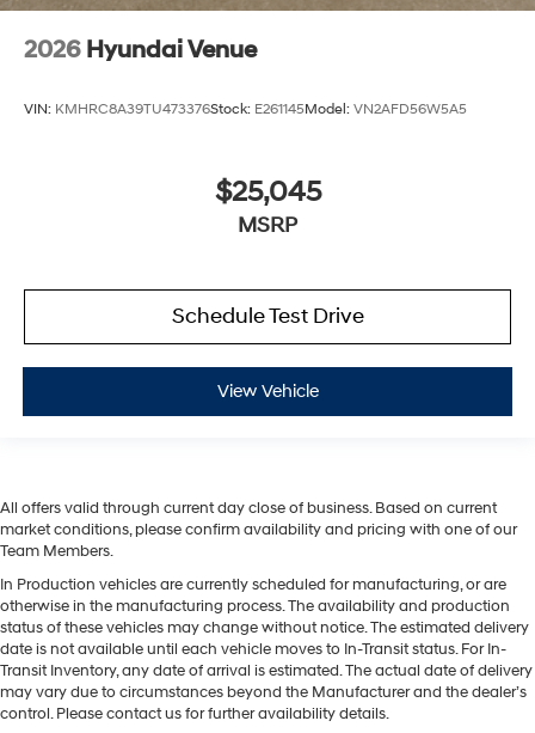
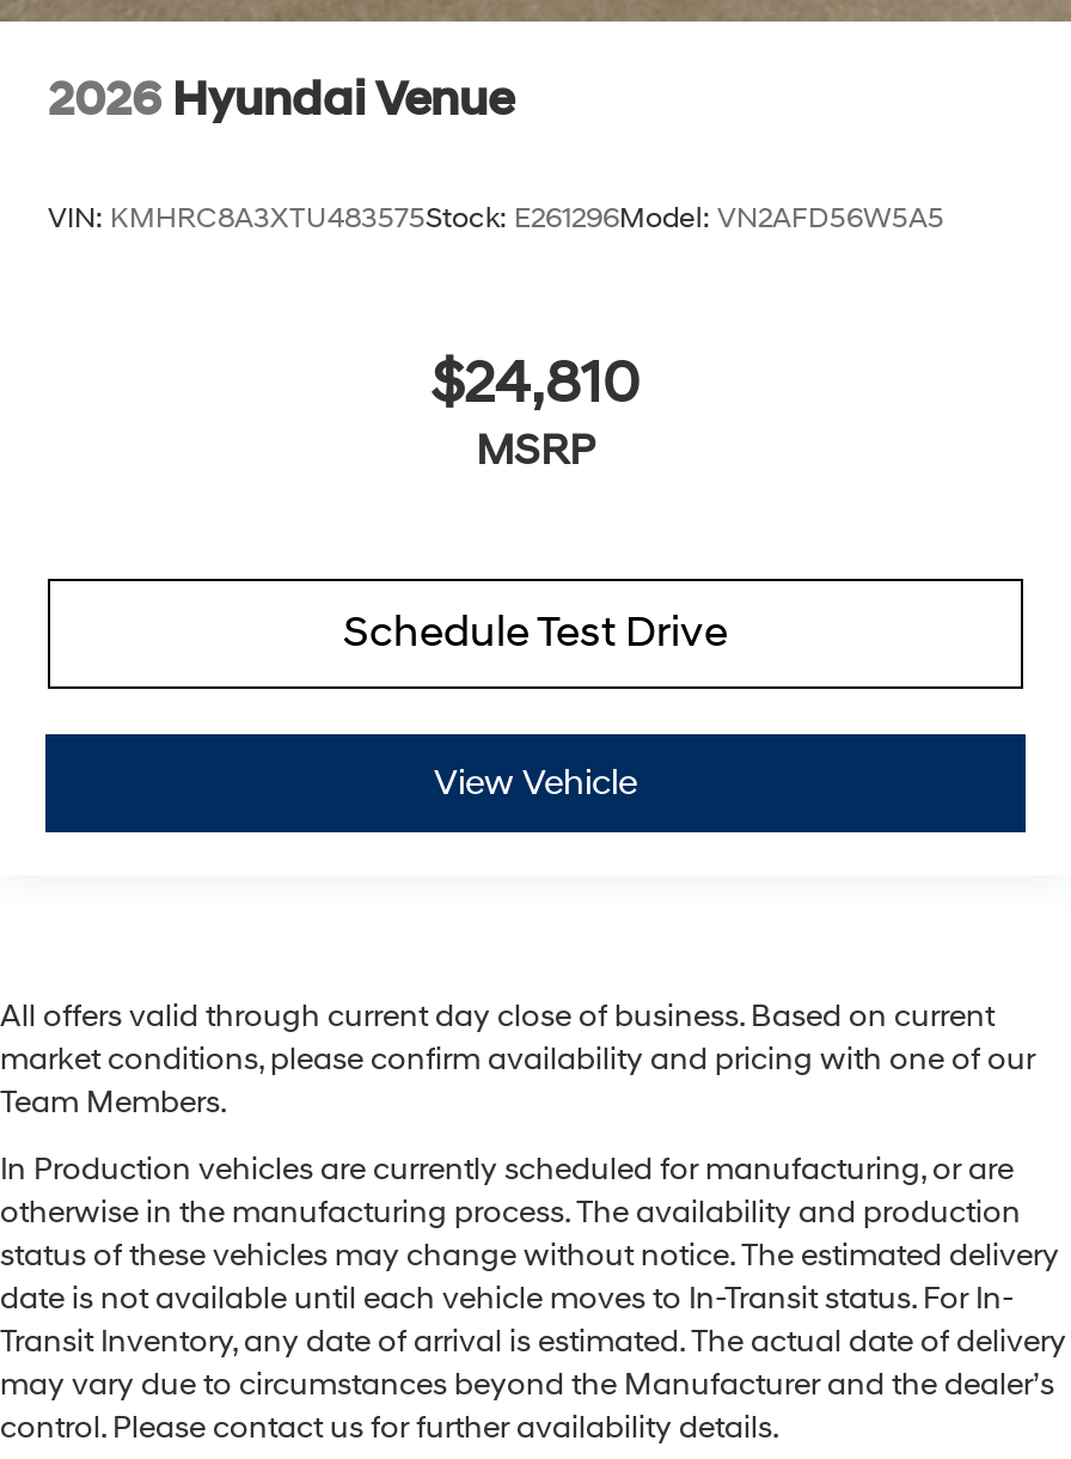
- VIN: KMHRC8A39TU473376Stock: E261145Model: VN2AFD56W5A5
+ VIN: KMHRC8A3XTU483575Stock: E261296Model: VN2AFD56W5A5

- $25,045
+ $24,810
